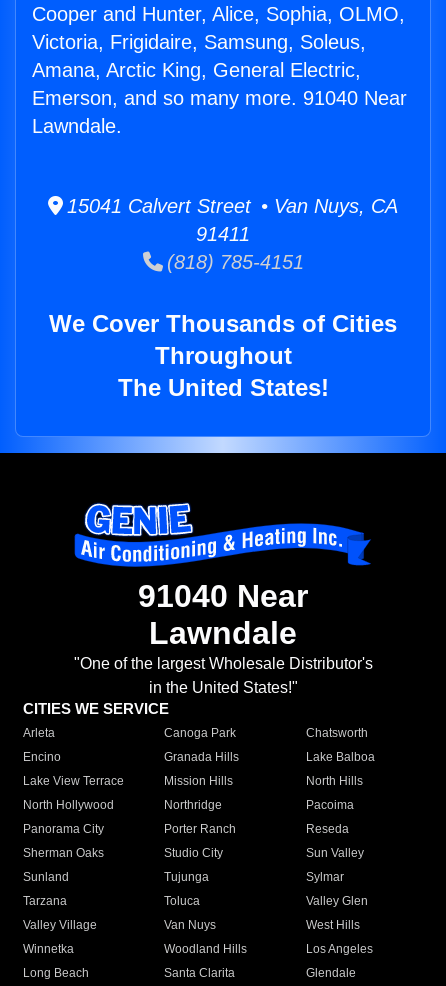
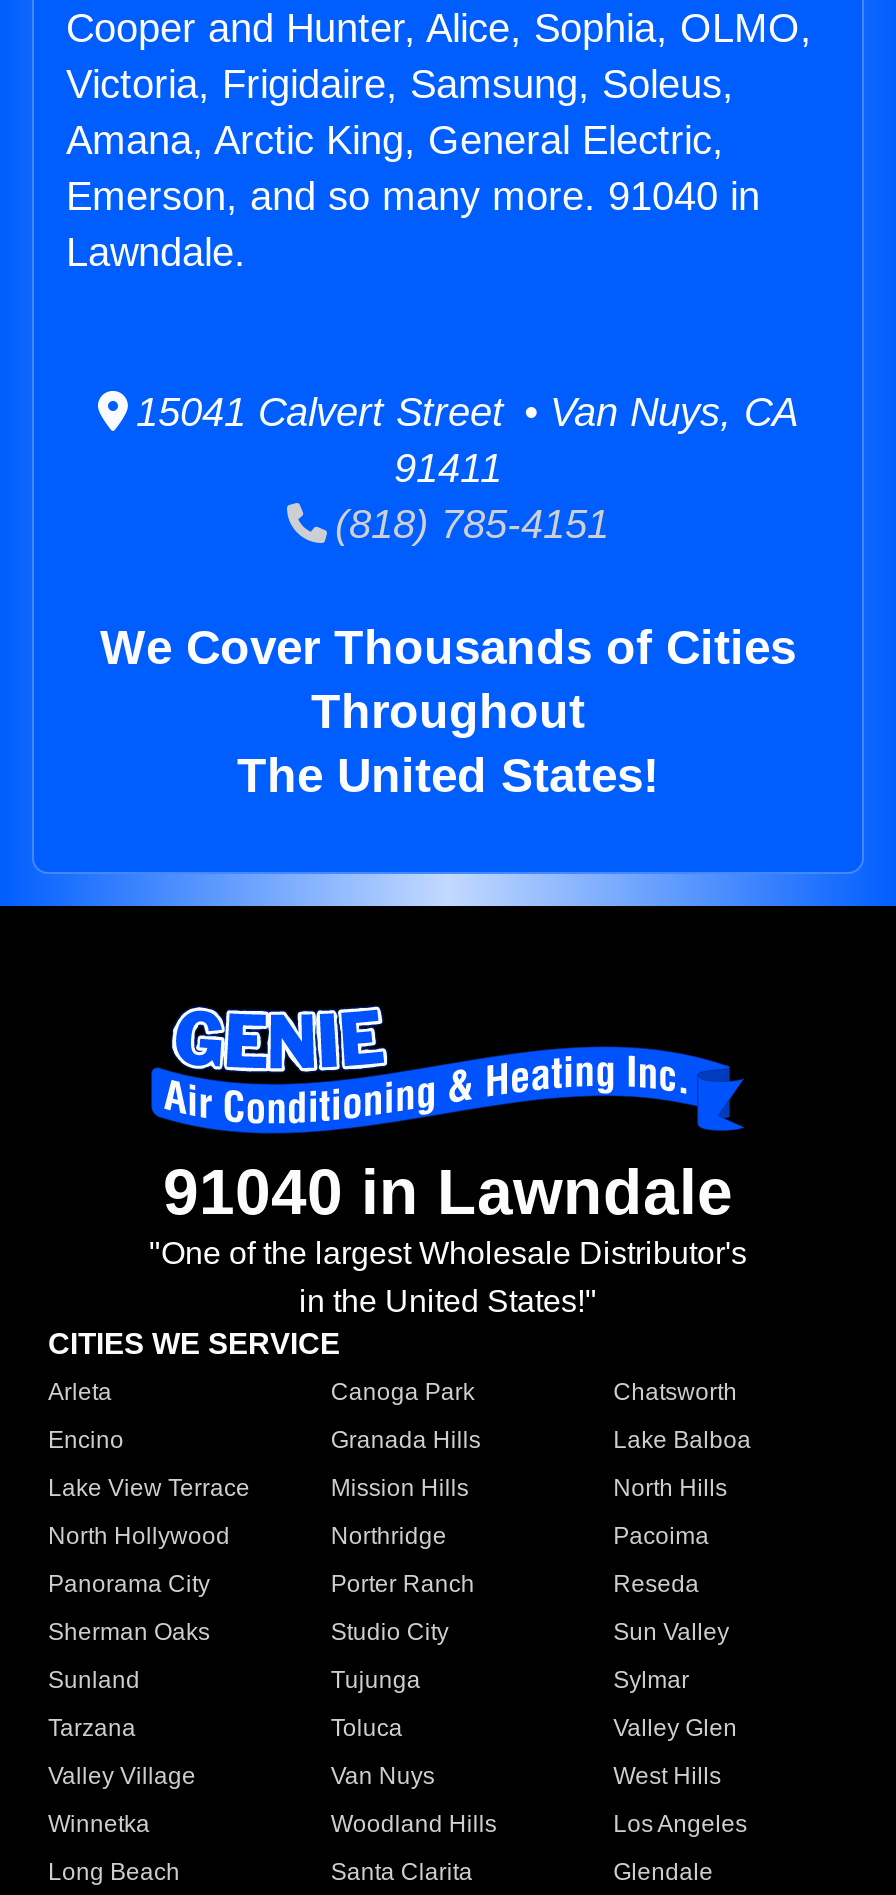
- Emerson, and so many more. 91040 Near
+ Emerson, and so many more. 91040 in

- 91040 Near
- Lawndale
+ 91040 in Lawndale
